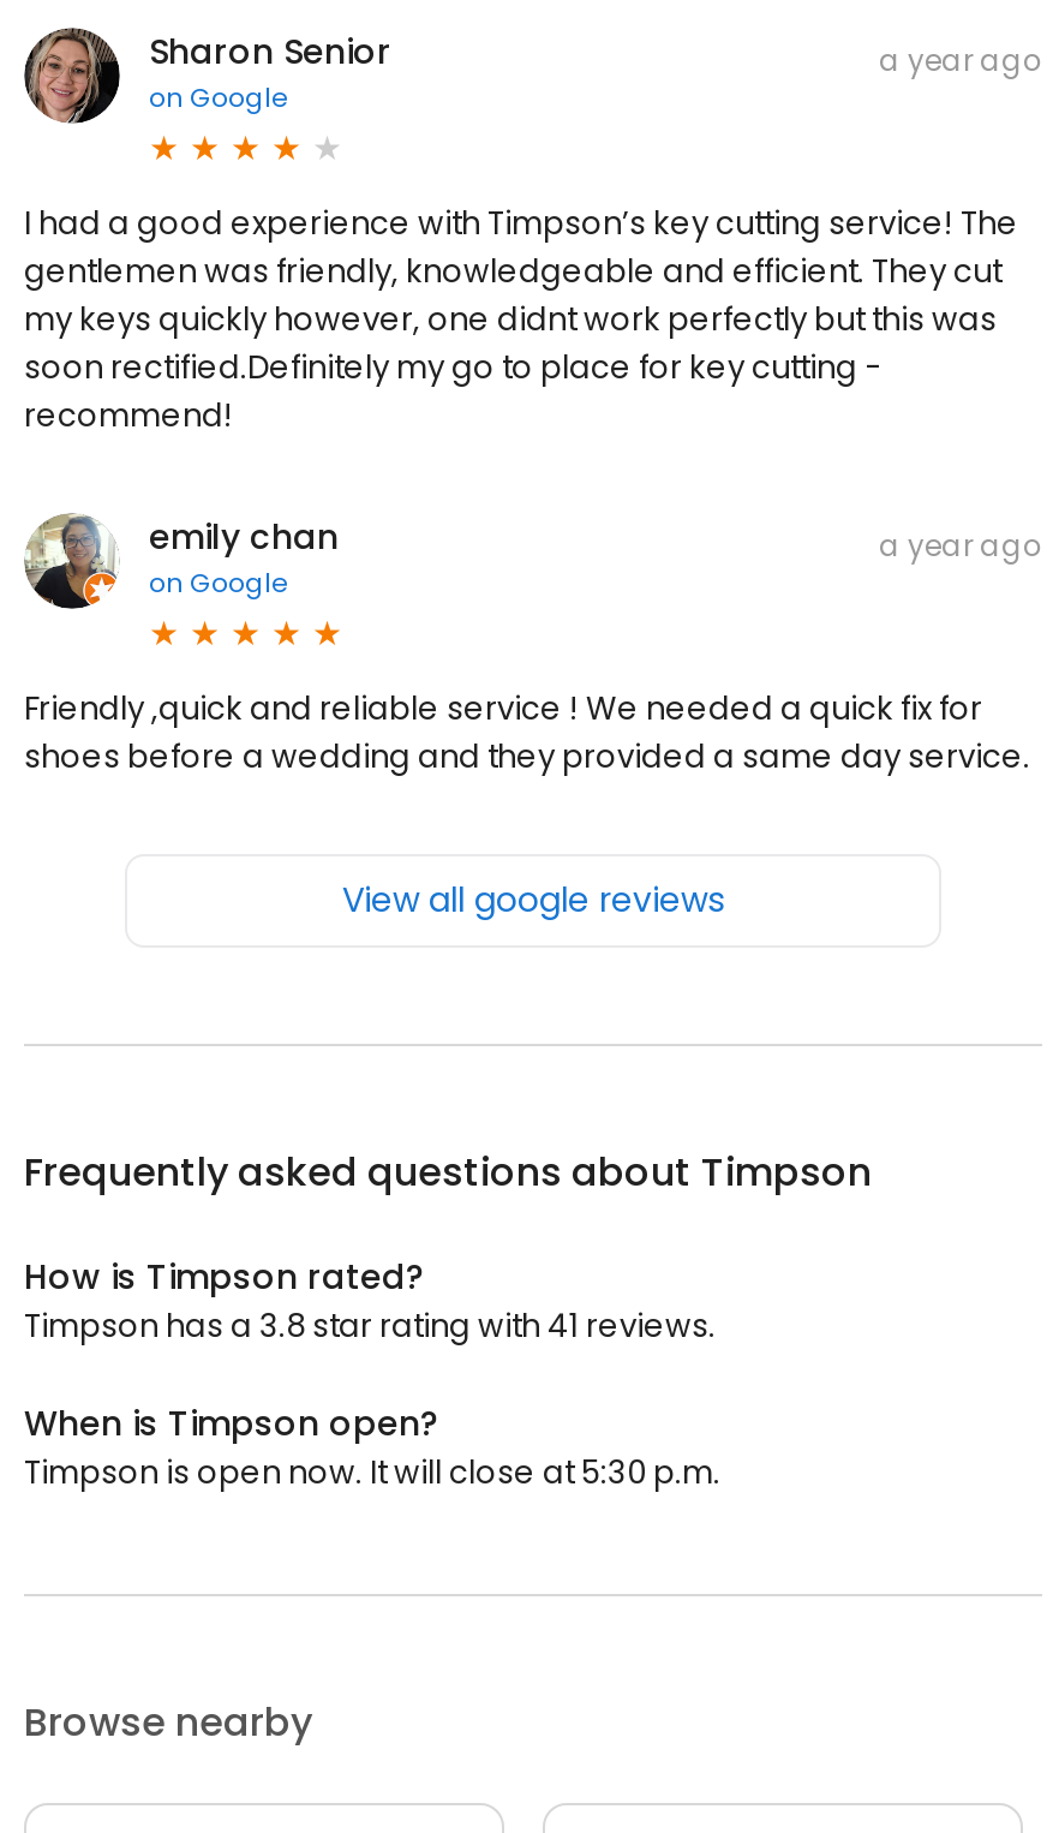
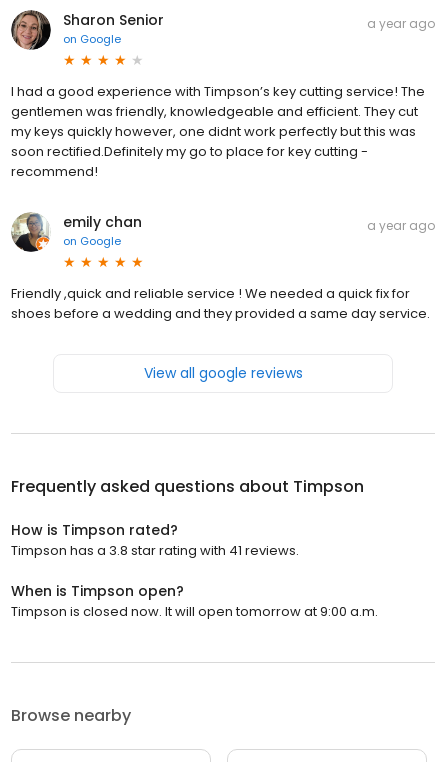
- Timpson is open now. It will close at 5:30 p.m.
+ Timpson is closed now. It will open tomorrow at 9:00 a.m.
